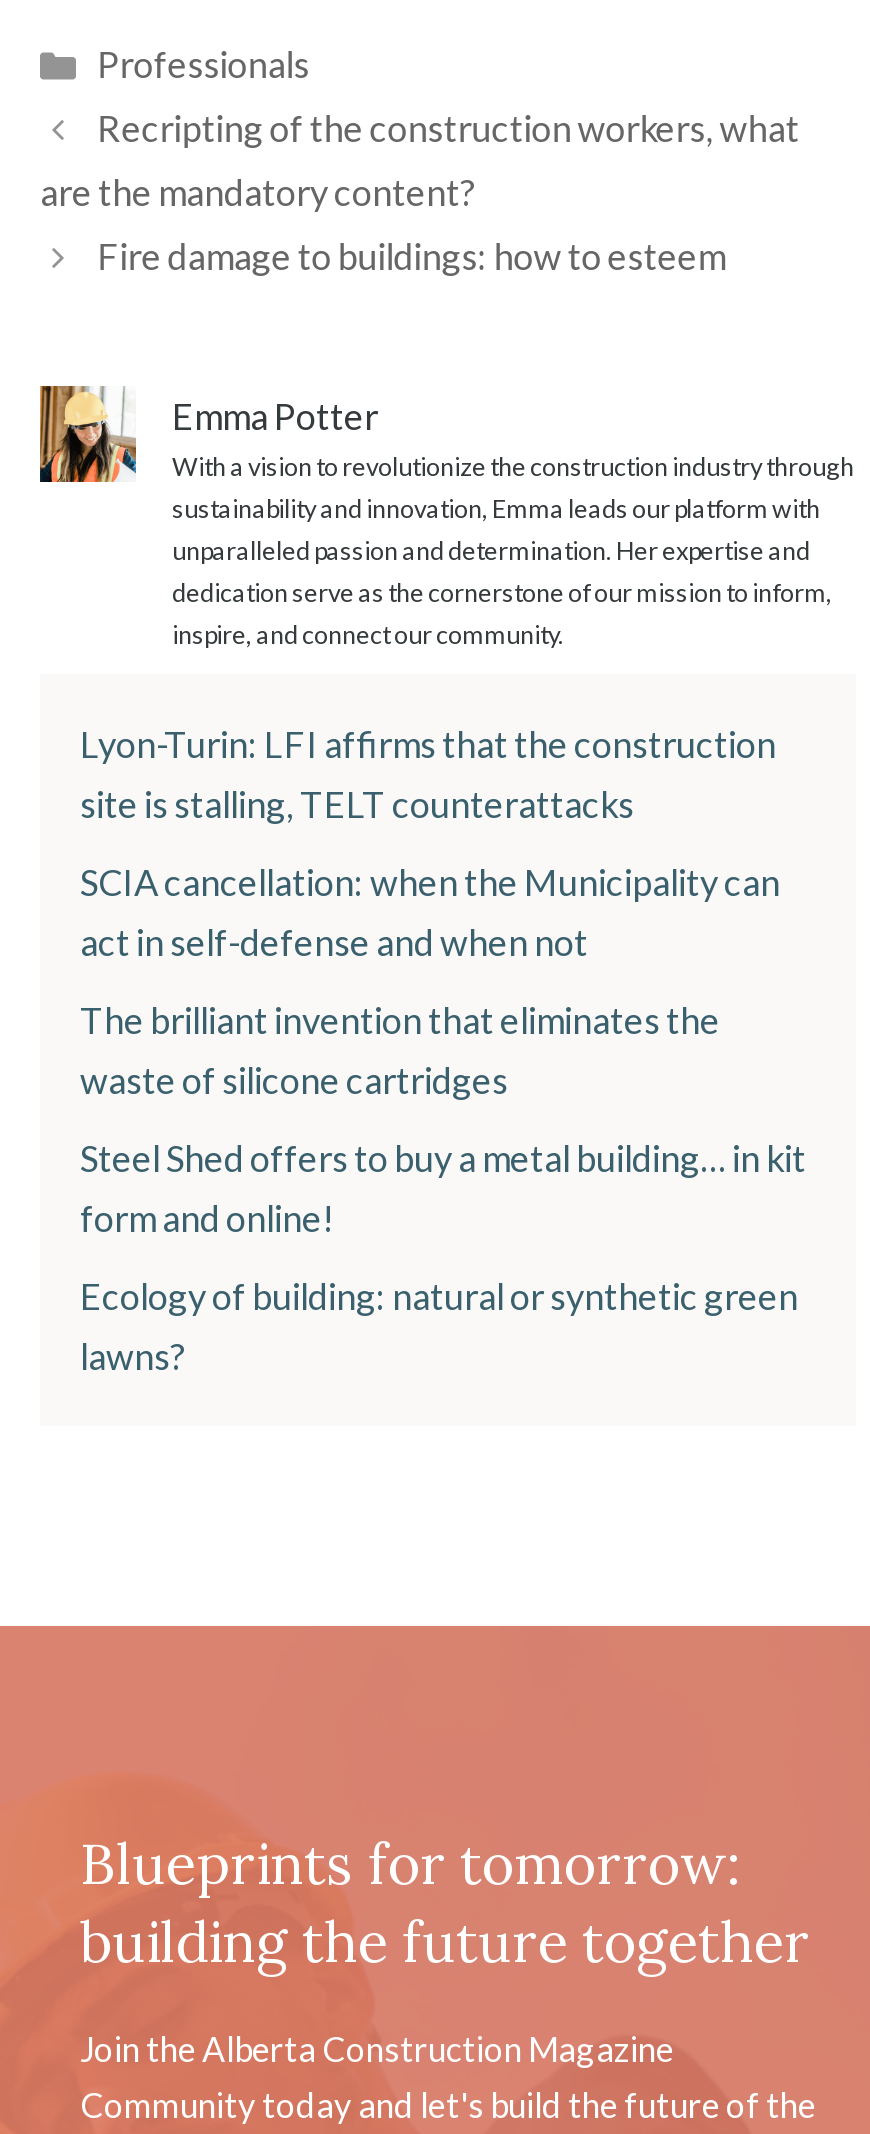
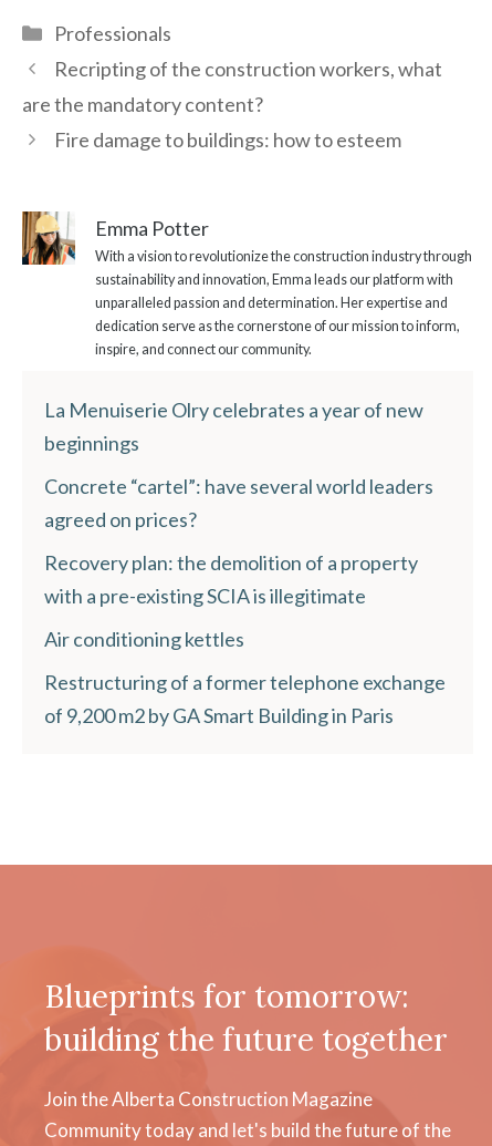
- Lyon-Turin: LFI affirms that the construction
- site is stalling, TELT counterattacks
+ La Menuiserie Olry celebrates a year of new
+ beginnings

- SCIA cancellation: when the Municipality can
- act in self-defense and when not
+ Concrete “cartel”: have several world leaders
+ agreed on prices?

- The brilliant invention that eliminates the
- waste of silicone cartridges
+ Recovery plan: the demolition of a property
+ with a pre-existing SCIA is illegitimate

- Steel Shed offers to buy a metal building… in kit
- form and online!
+ Air conditioning kettles

- Ecology of building: natural or synthetic green
- lawns?
+ Restructuring of a former telephone exchange
+ of 9,200 m2 by GA Smart Building in Paris
